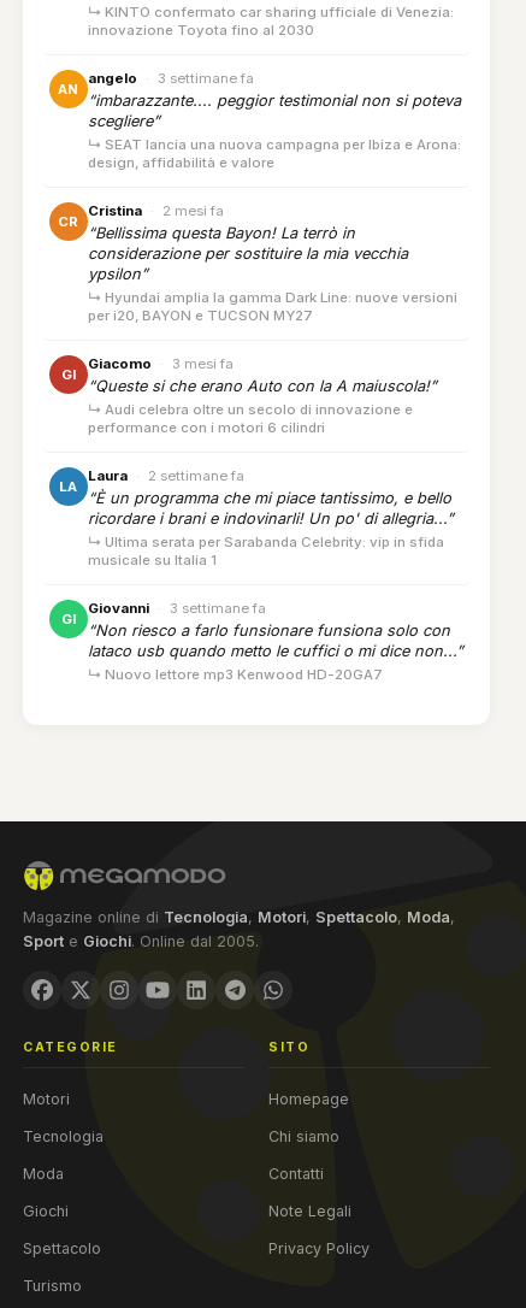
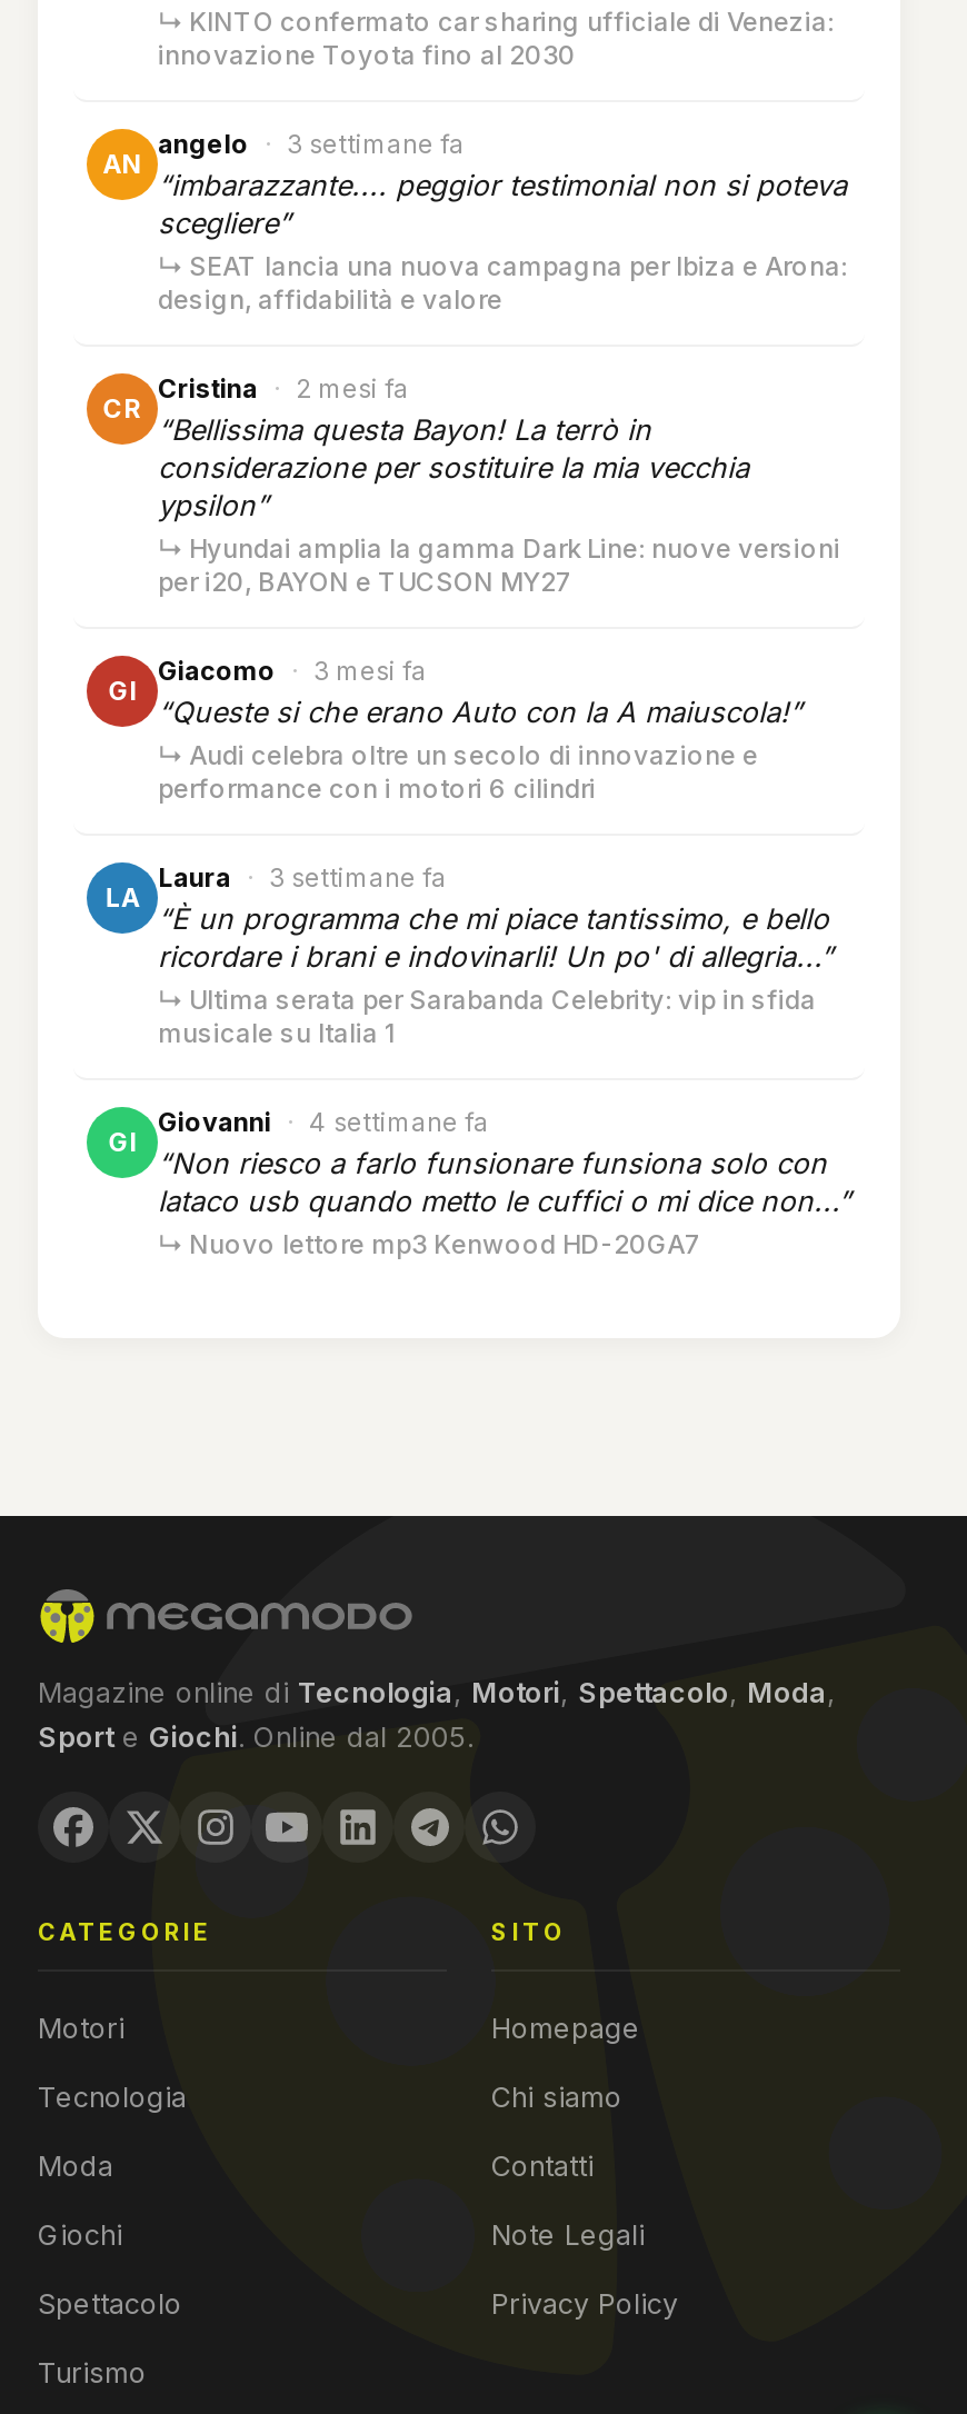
- Laura · 2 settimane fa
+ Laura · 3 settimane fa

- Giovanni · 3 settimane fa
+ Giovanni · 4 settimane fa
